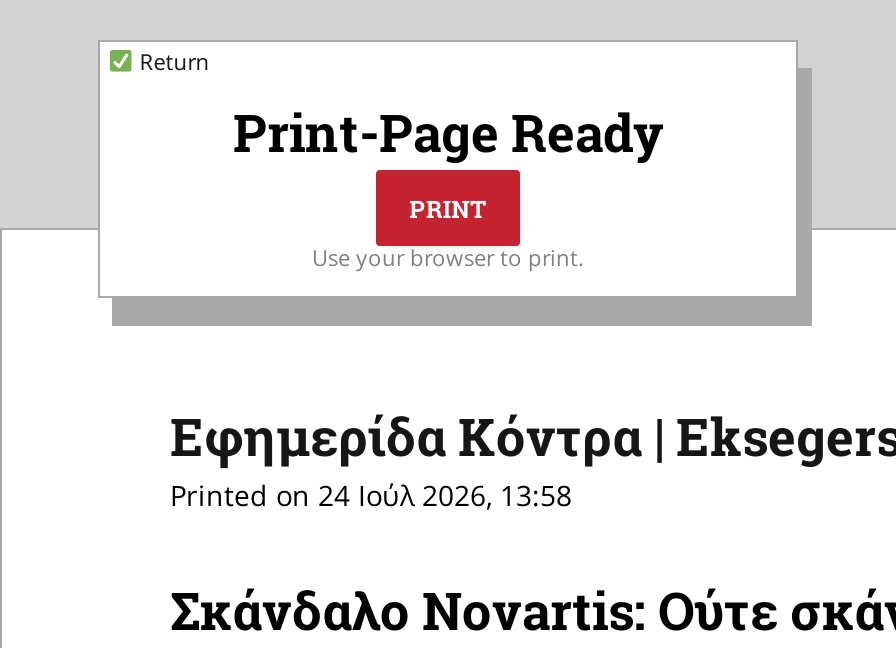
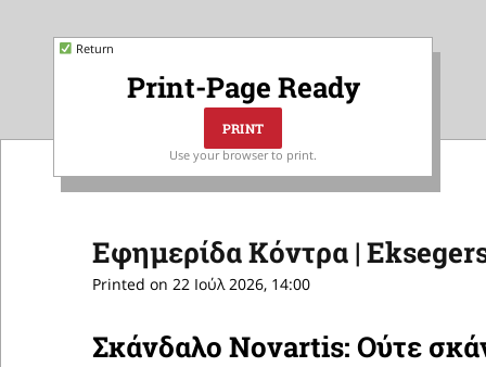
- Printed on 24 Ιούλ 2026, 13:58
+ Printed on 22 Ιούλ 2026, 14:00
